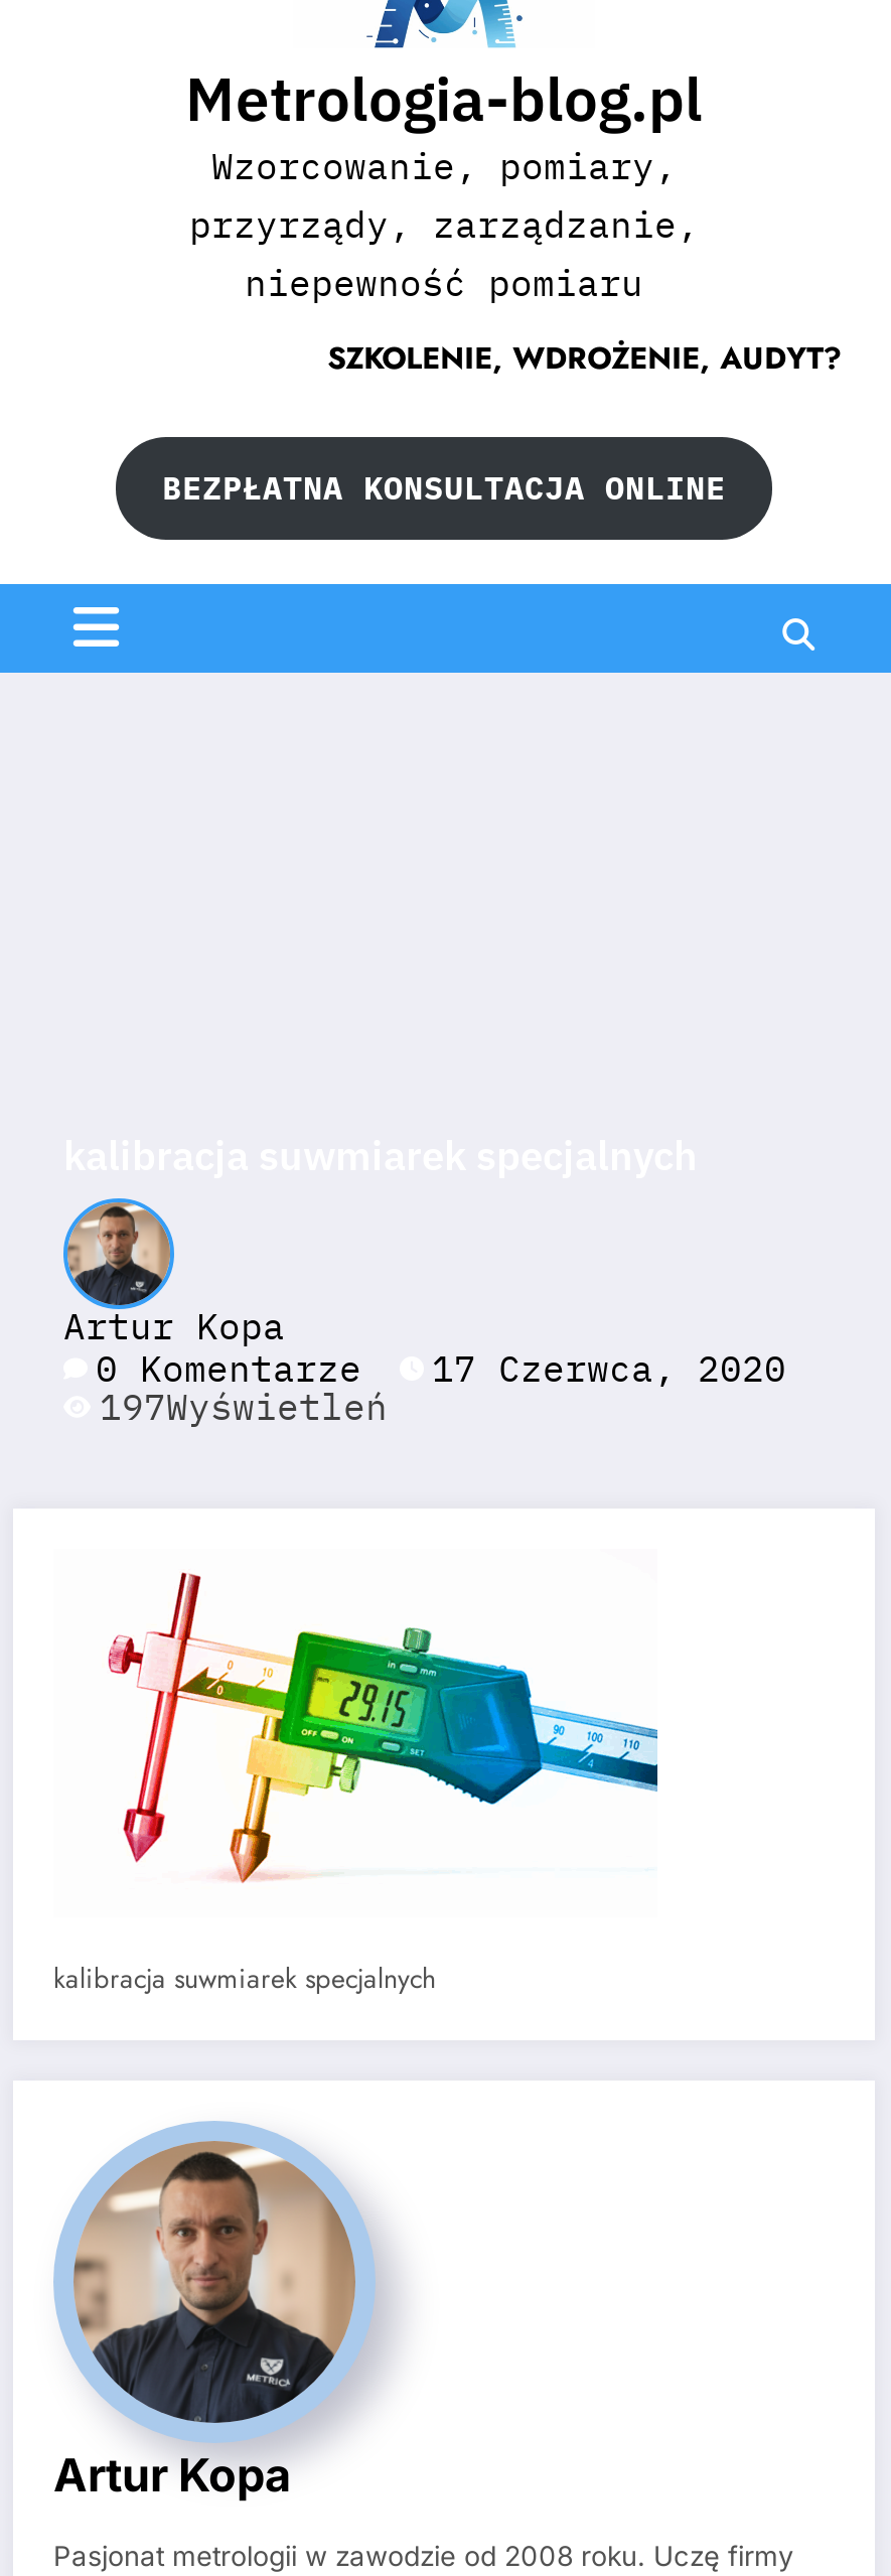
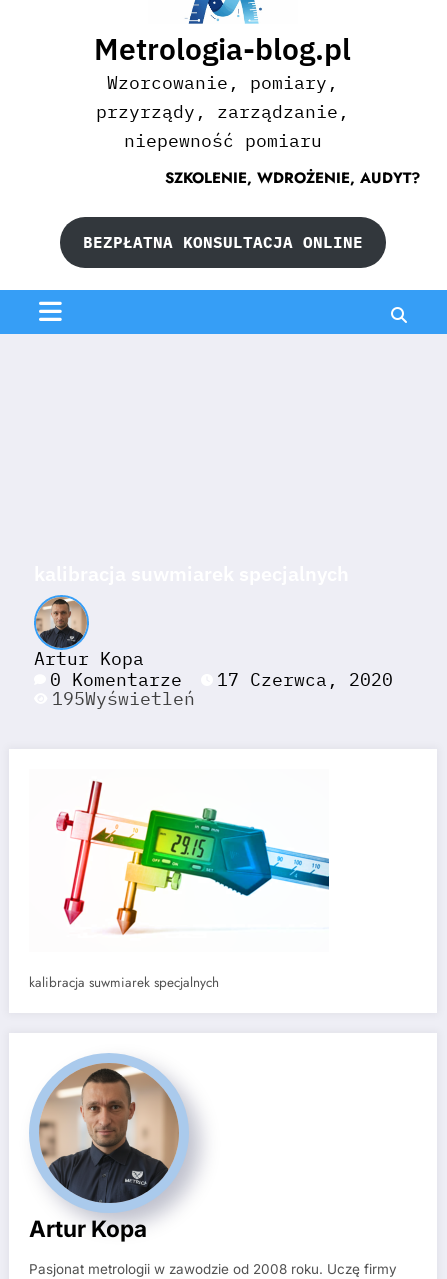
- 197Wyświetleń
+ 195Wyświetleń
